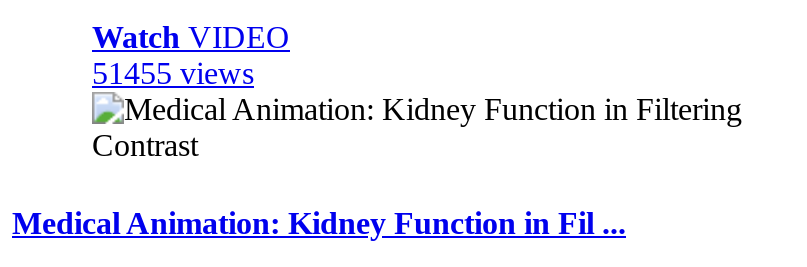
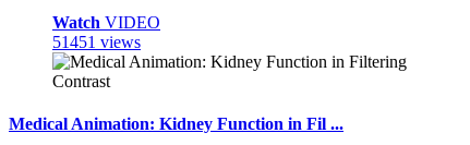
- 51455 views
+ 51451 views
